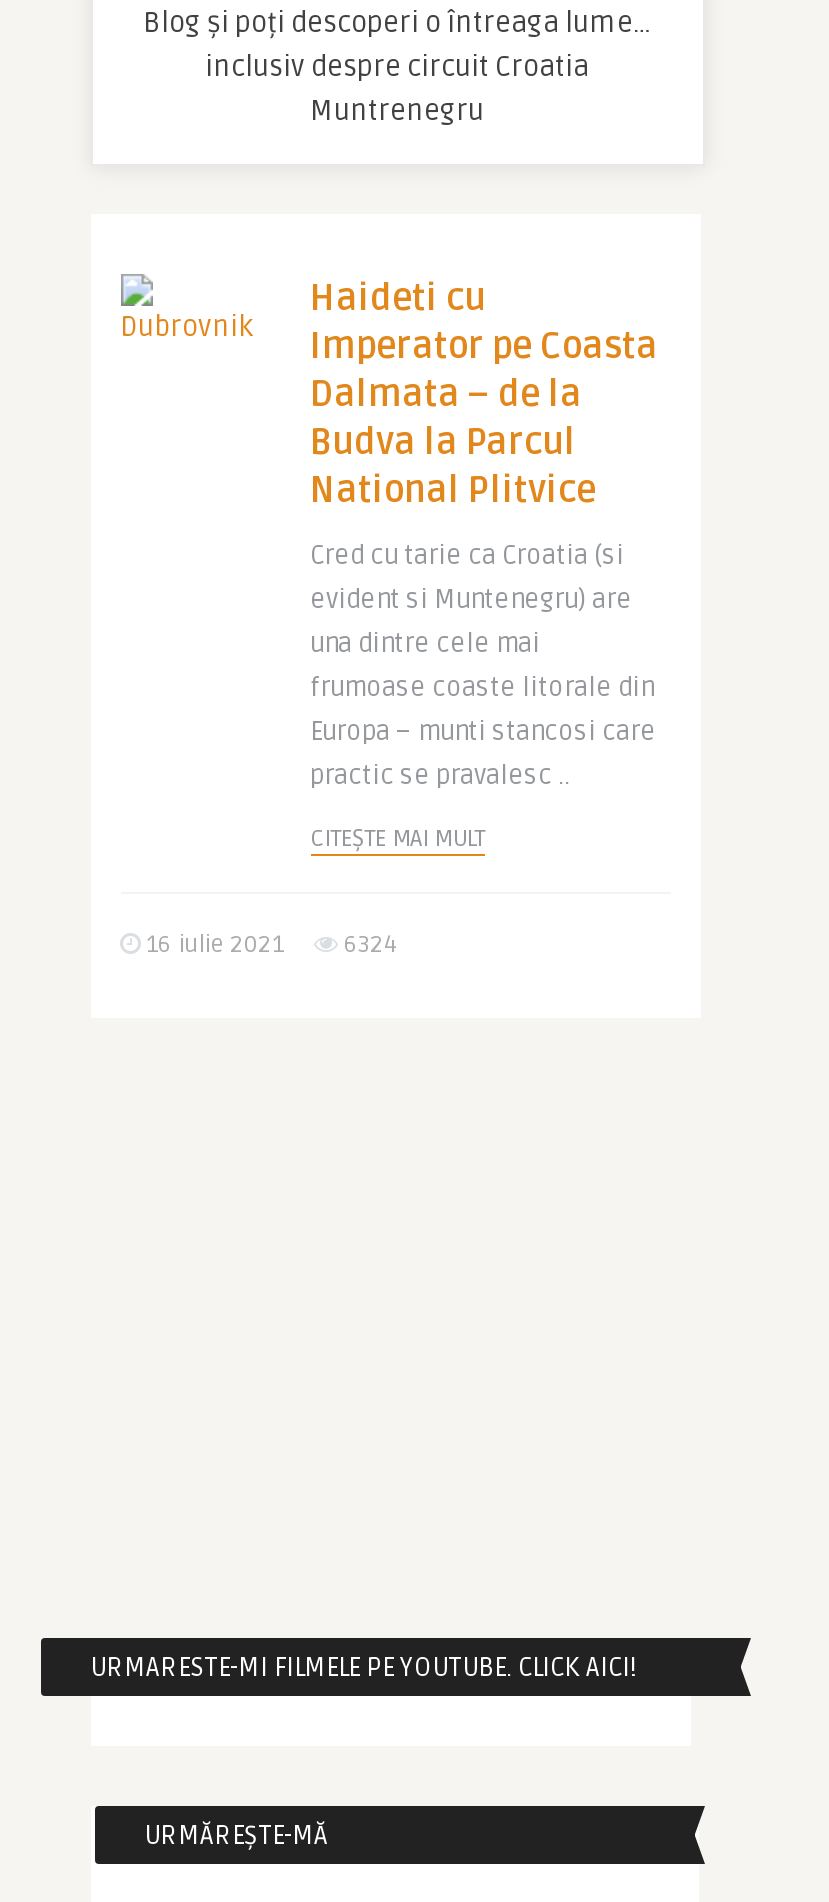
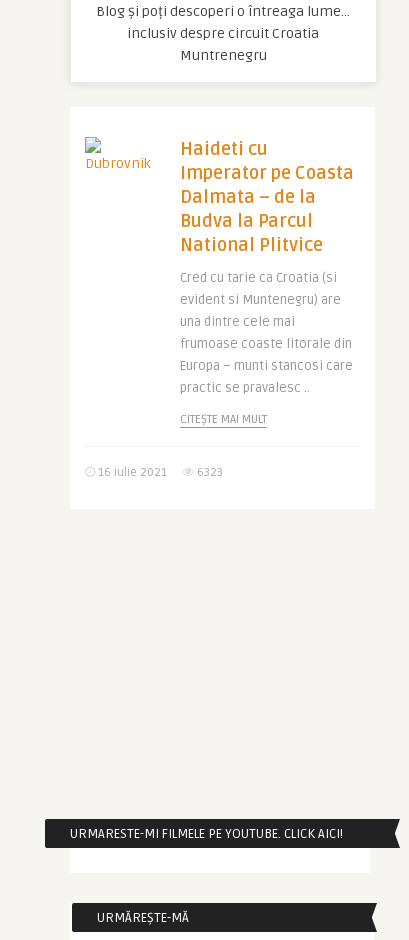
- 16 iulie 2021 6324
+ 16 iulie 2021 6323
